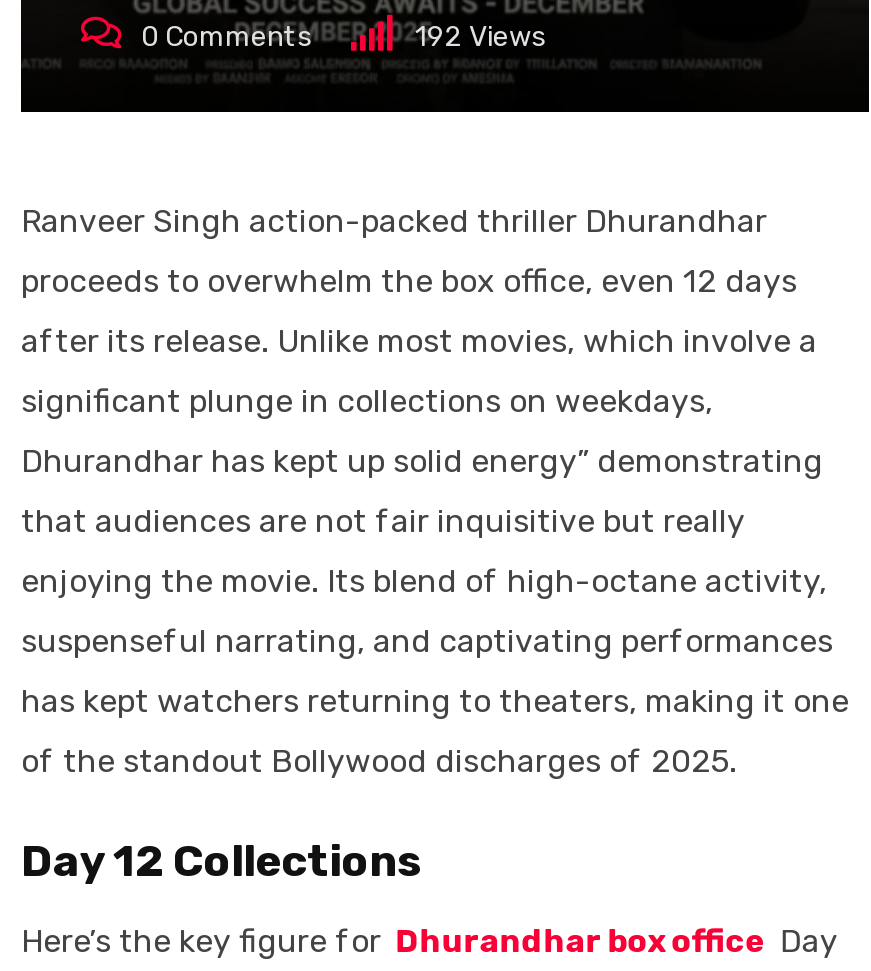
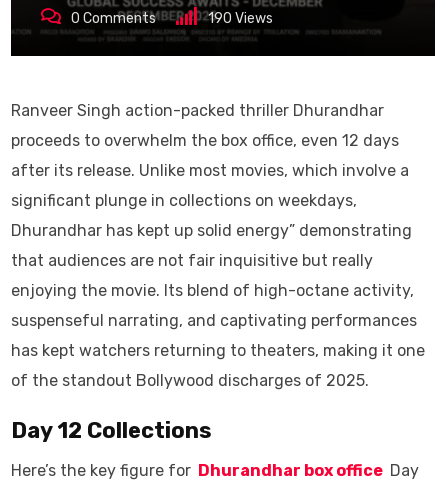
- 192 Views
+ 190 Views
